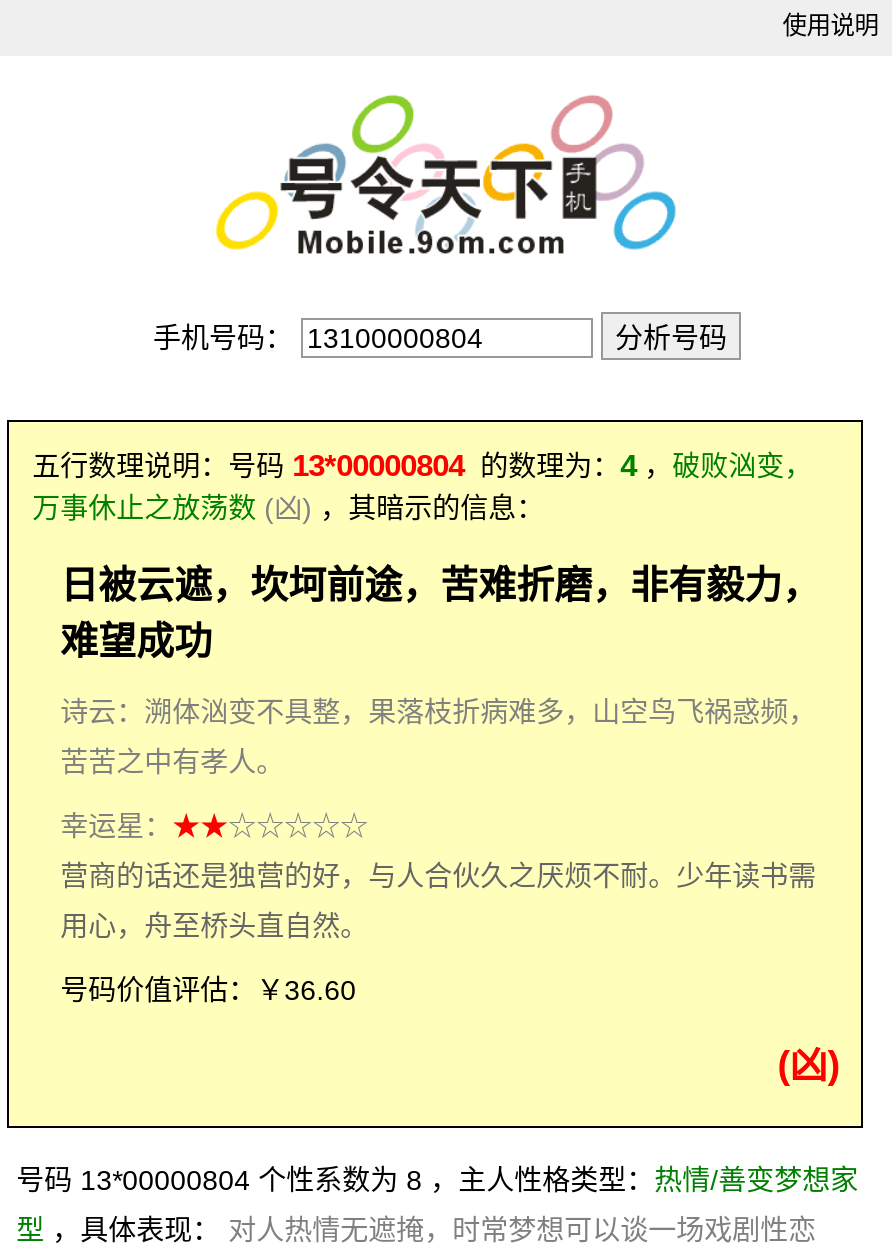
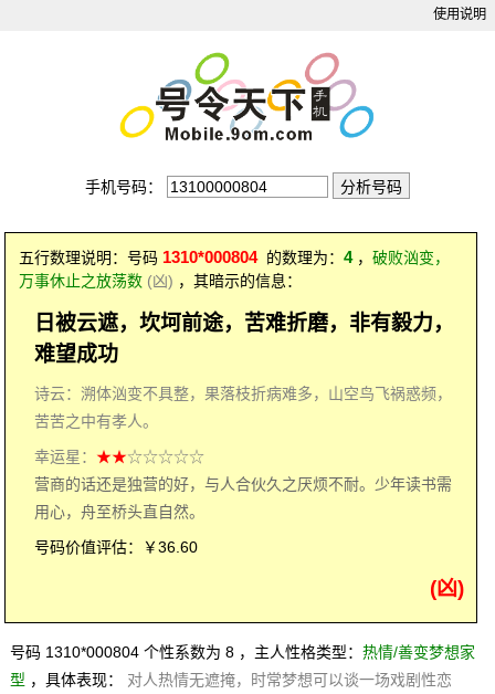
- 五行数理说明：号码13*00000804的数理为：4，破败汹变，
+ 五行数理说明：号码1310*000804的数理为：4，破败汹变，

- 号码 13*00000804 个性系数为 8 ，主人性格类型：热情/善变梦想家
+ 号码 1310*000804 个性系数为 8 ，主人性格类型：热情/善变梦想家
